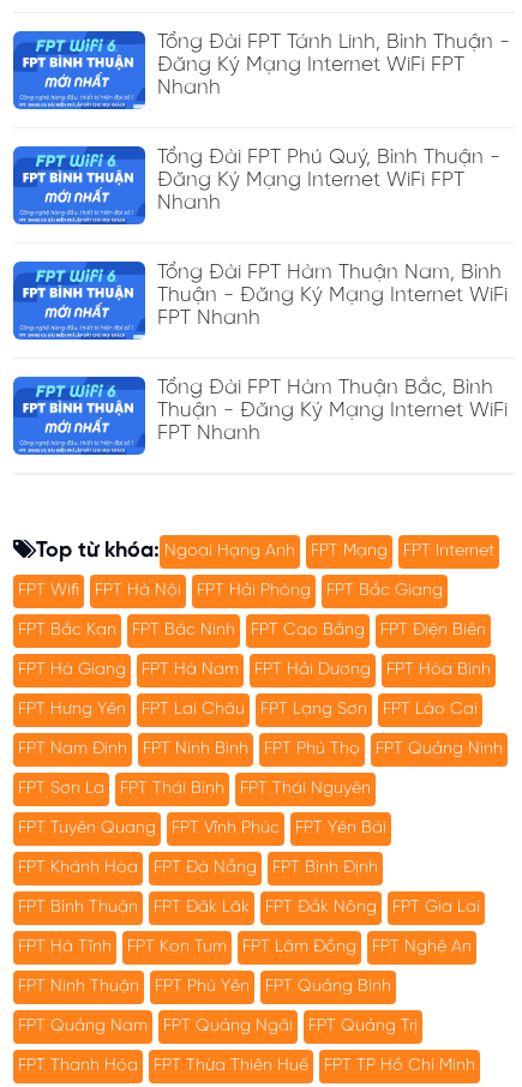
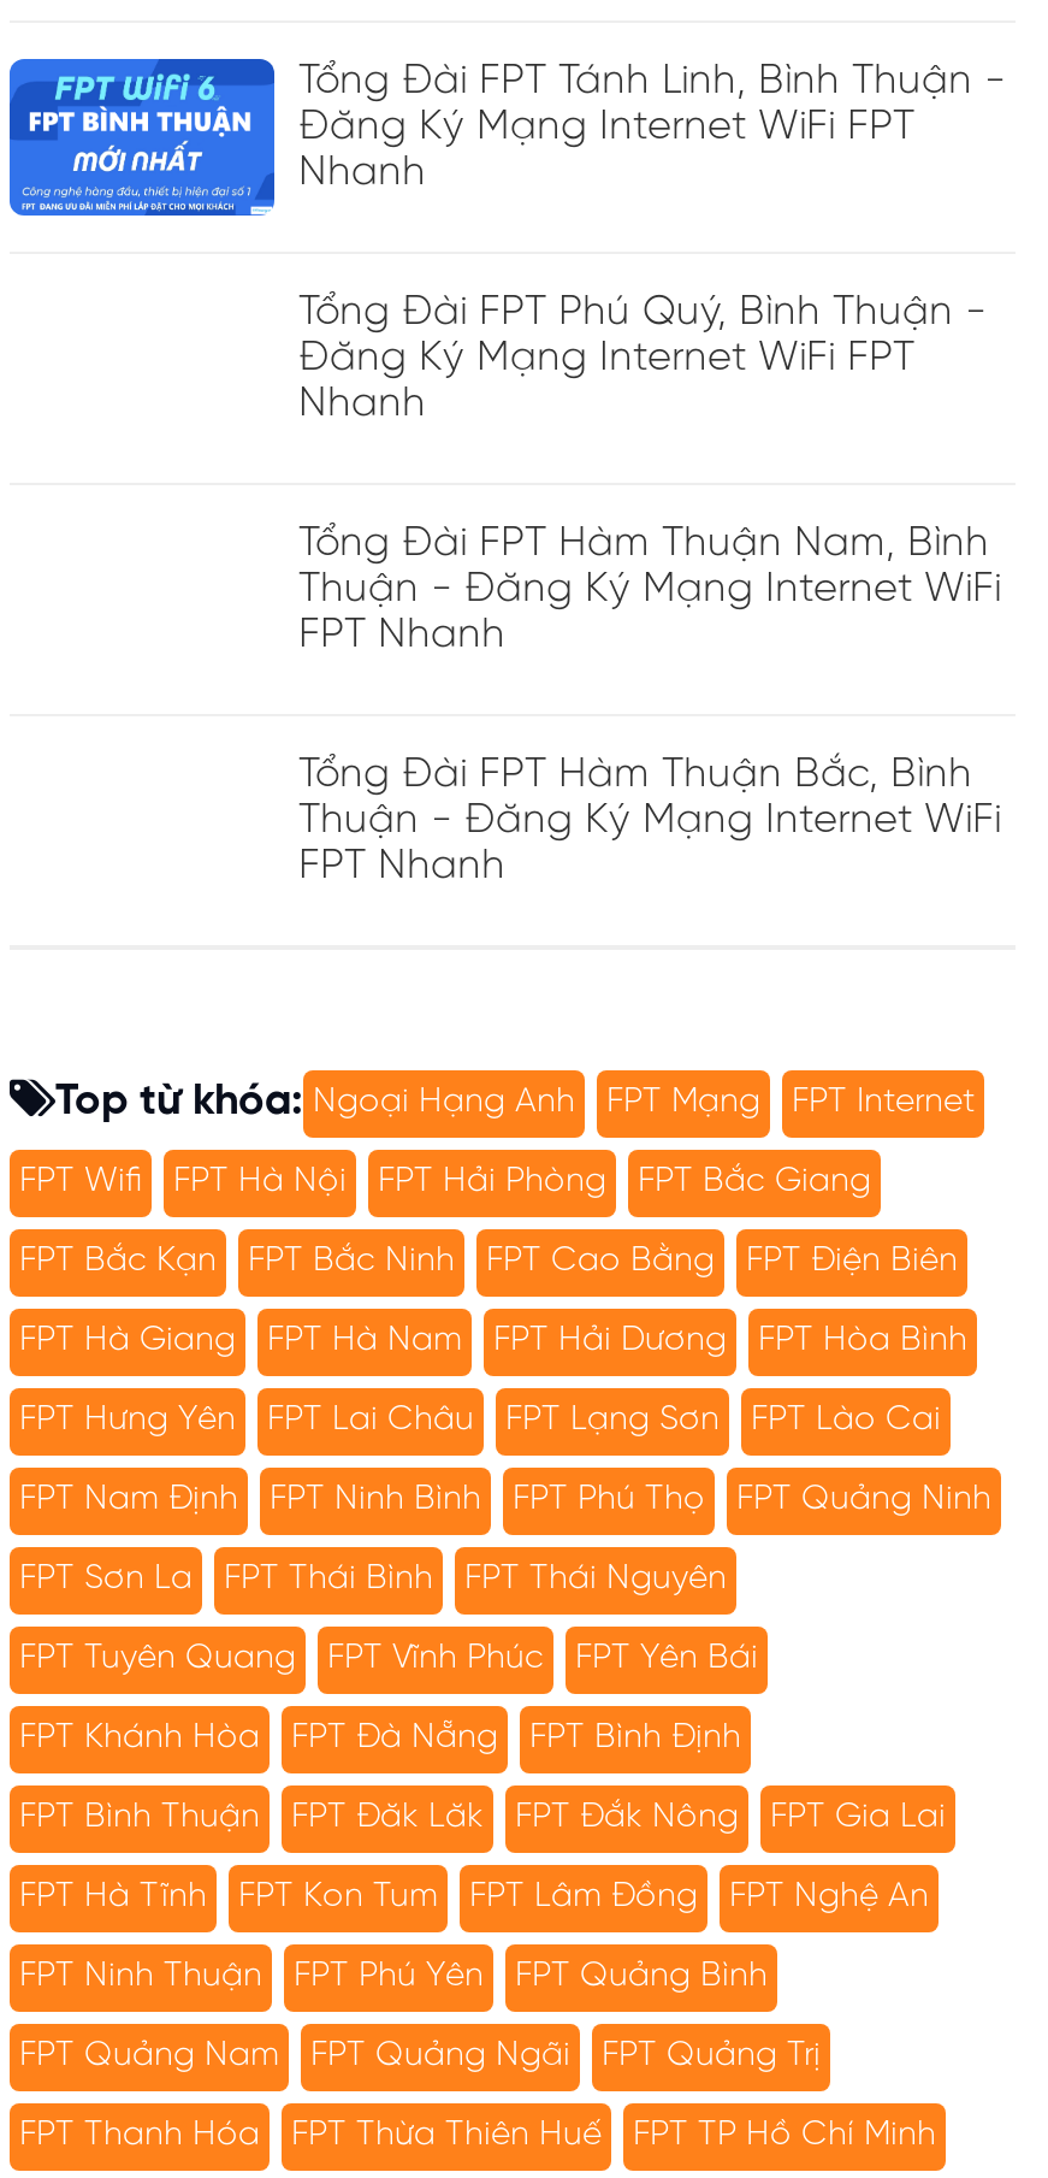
- [image]

- [image]

- [image]
